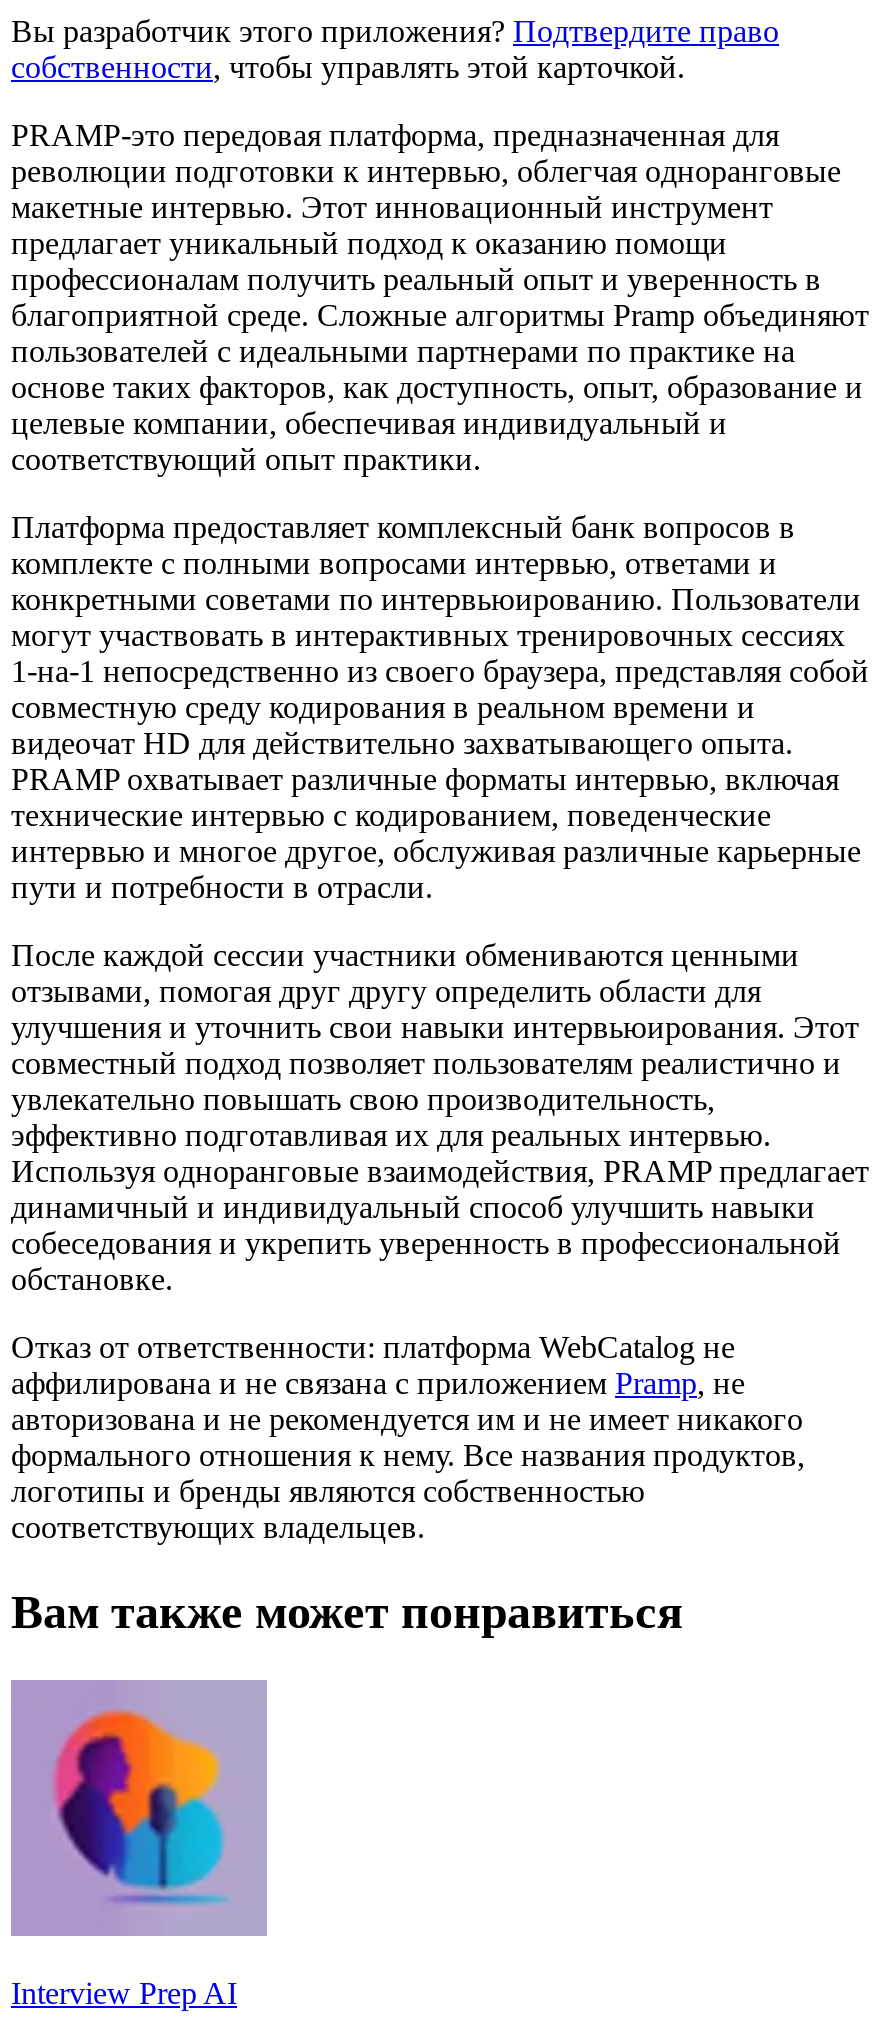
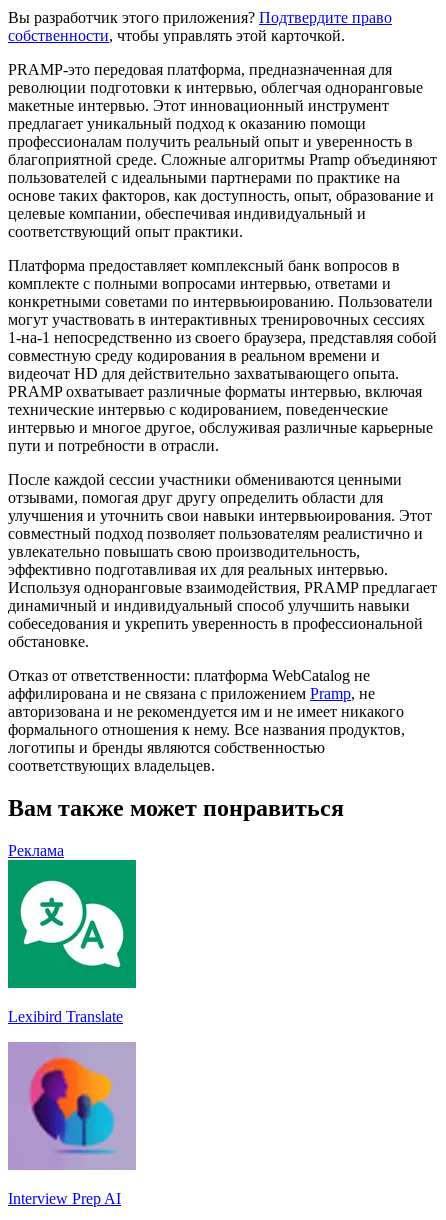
+ [image]
+ Lexibird Translate

+ Реклама
